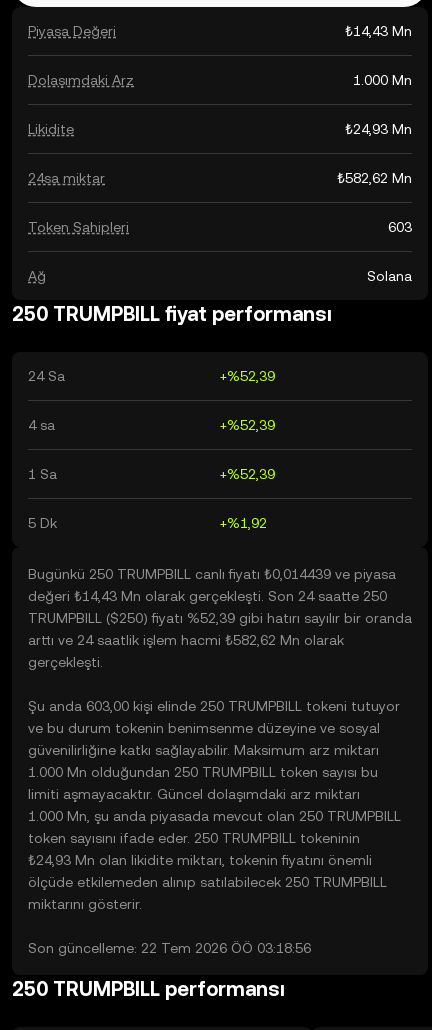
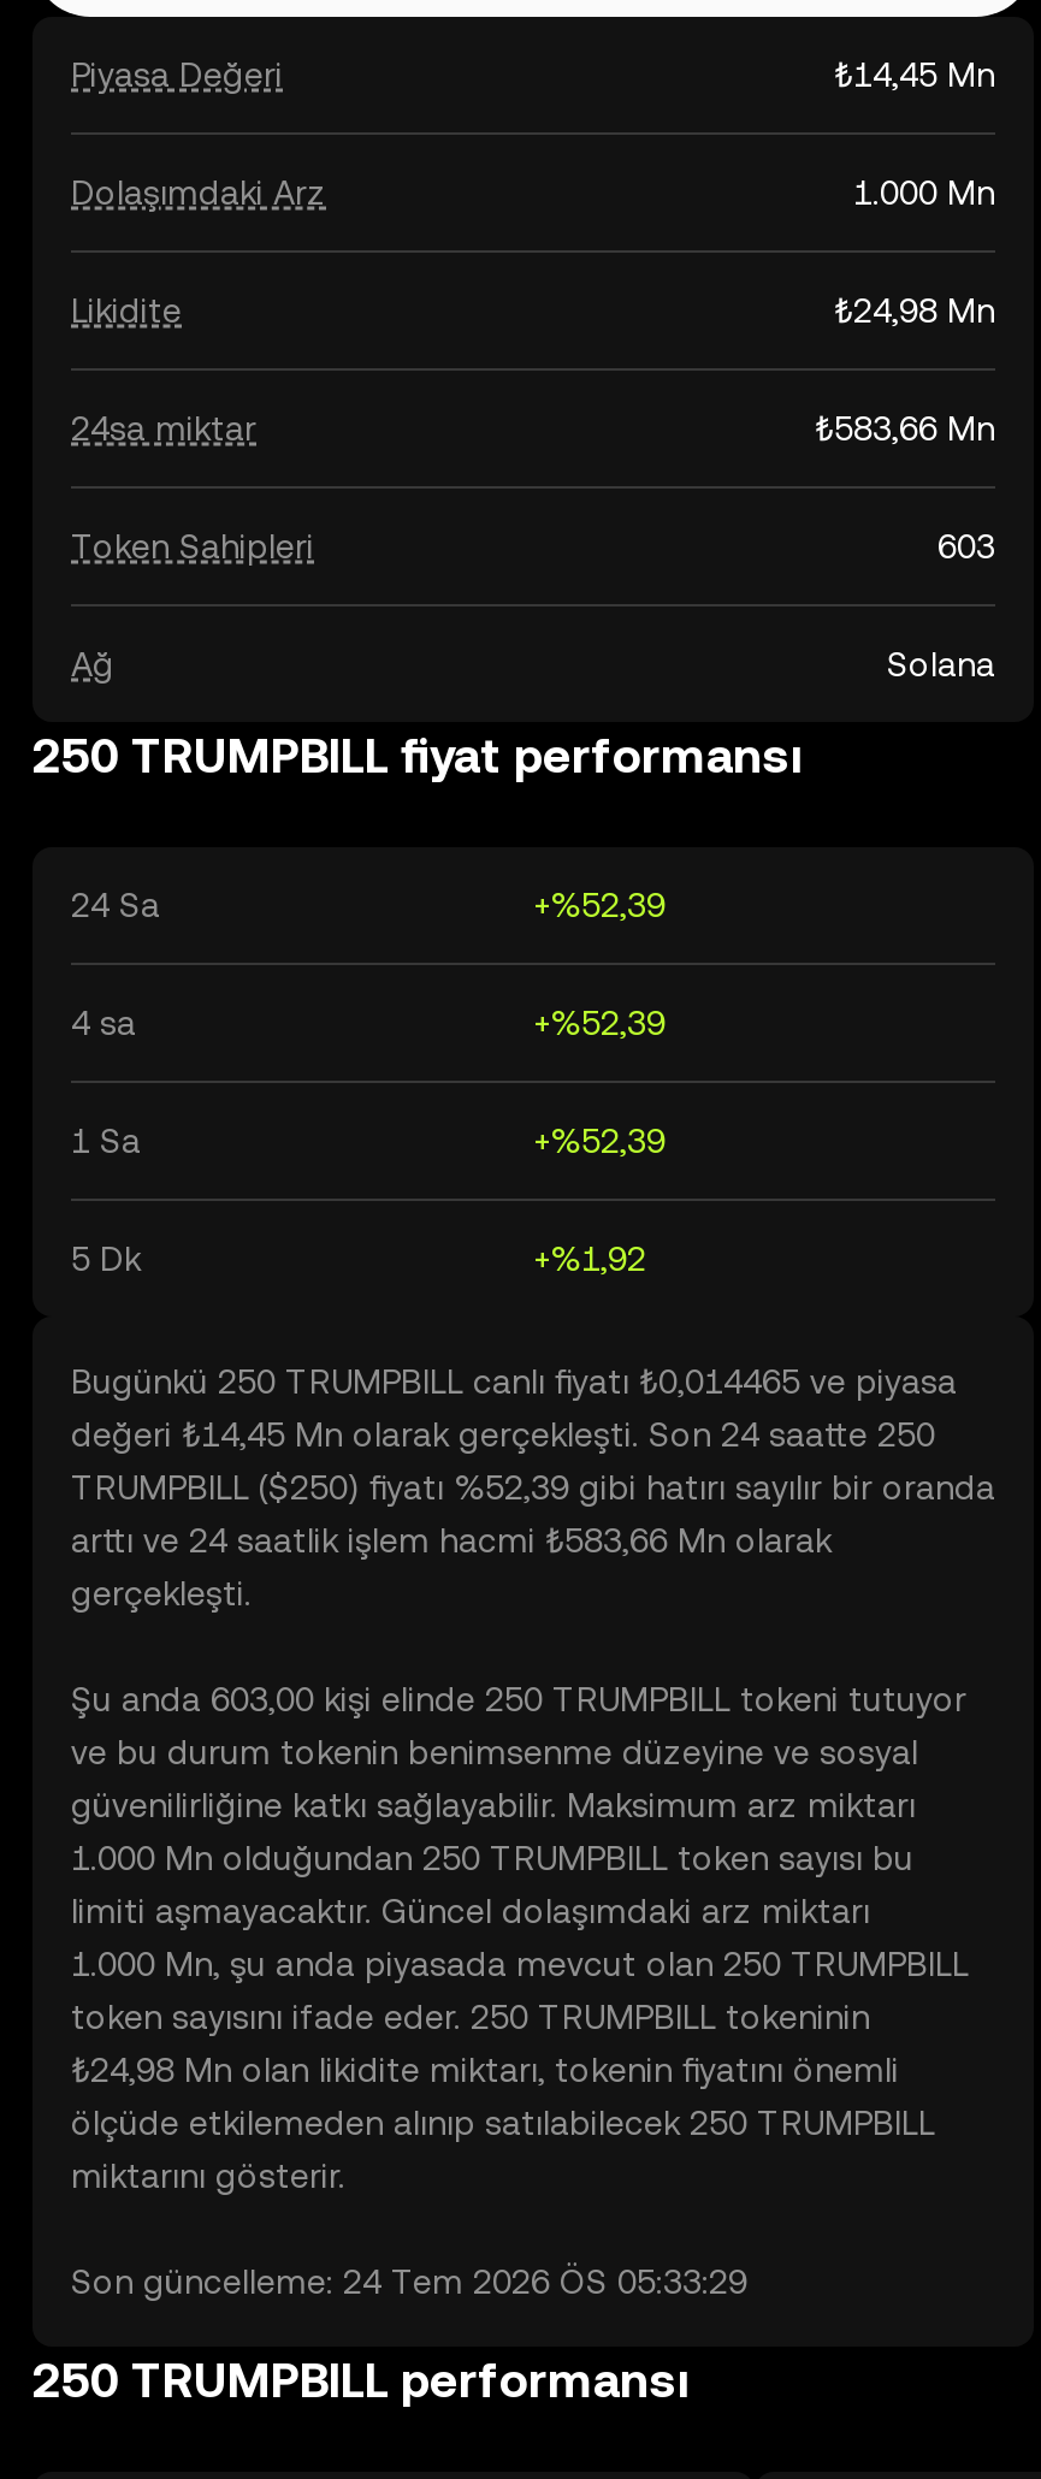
- ₺14,43 Mn
+ ₺14,45 Mn

- ₺24,93 Mn
+ ₺24,98 Mn

- ₺582,62 Mn
+ ₺583,66 Mn

- Bugünkü 250 TRUMPBILL canlı fiyatı ₺0,014439 ve piyasa
+ Bugünkü 250 TRUMPBILL canlı fiyatı ₺0,014465 ve piyasa

- değeri ₺14,43 Mn olarak gerçekleşti. Son 24 saatte 250
+ değeri ₺14,45 Mn olarak gerçekleşti. Son 24 saatte 250

- arttı ve 24 saatlik işlem hacmi ₺582,62 Mn olarak
+ arttı ve 24 saatlik işlem hacmi ₺583,66 Mn olarak

- ₺24,93 Mn olan likidite miktarı, tokenin fiyatını önemli
+ ₺24,98 Mn olan likidite miktarı, tokenin fiyatını önemli

- Son güncelleme: 22 Tem 2026 ÖÖ 03:18:56
+ Son güncelleme: 24 Tem 2026 ÖS 05:33:29
